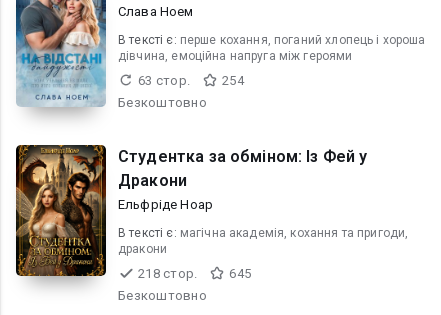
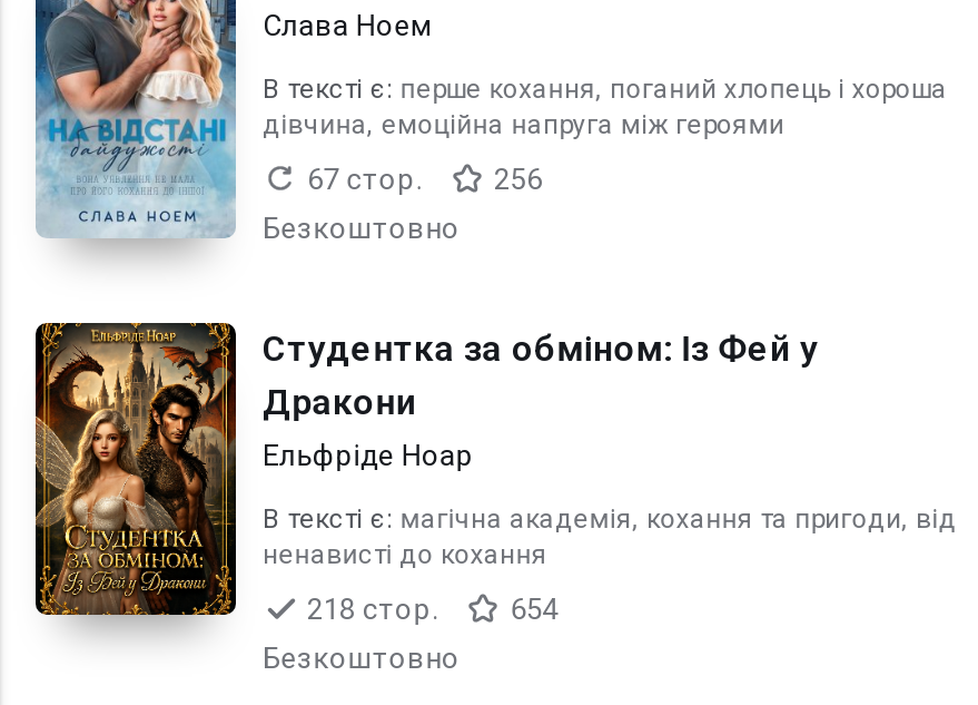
- 63 стор.
+ 67 стор.

- 254
+ 256

- В текcті є: магічна академія, кохання та пригоди,
- дракони
+ В текcті є: магічна академія, кохання та пригоди, від
+ ненависті до кохання

- 645
+ 654
